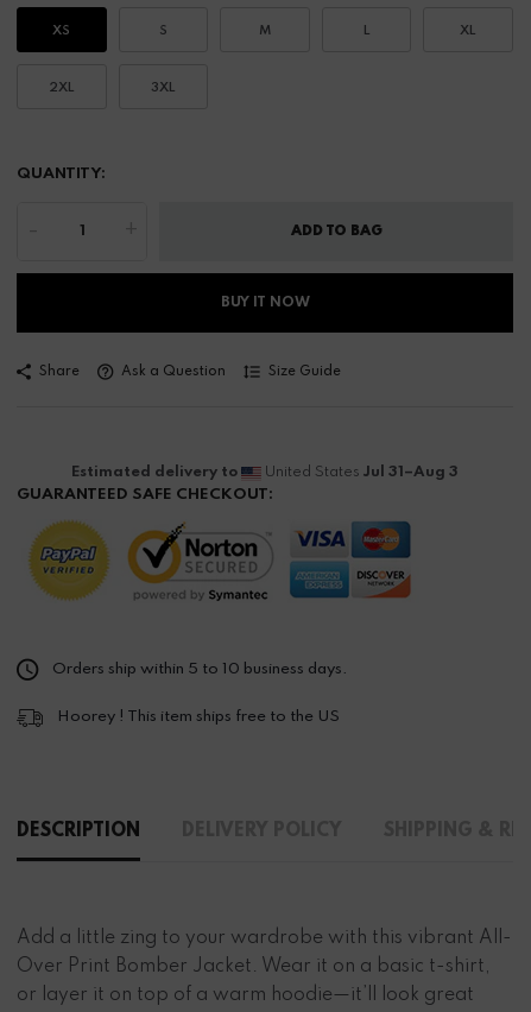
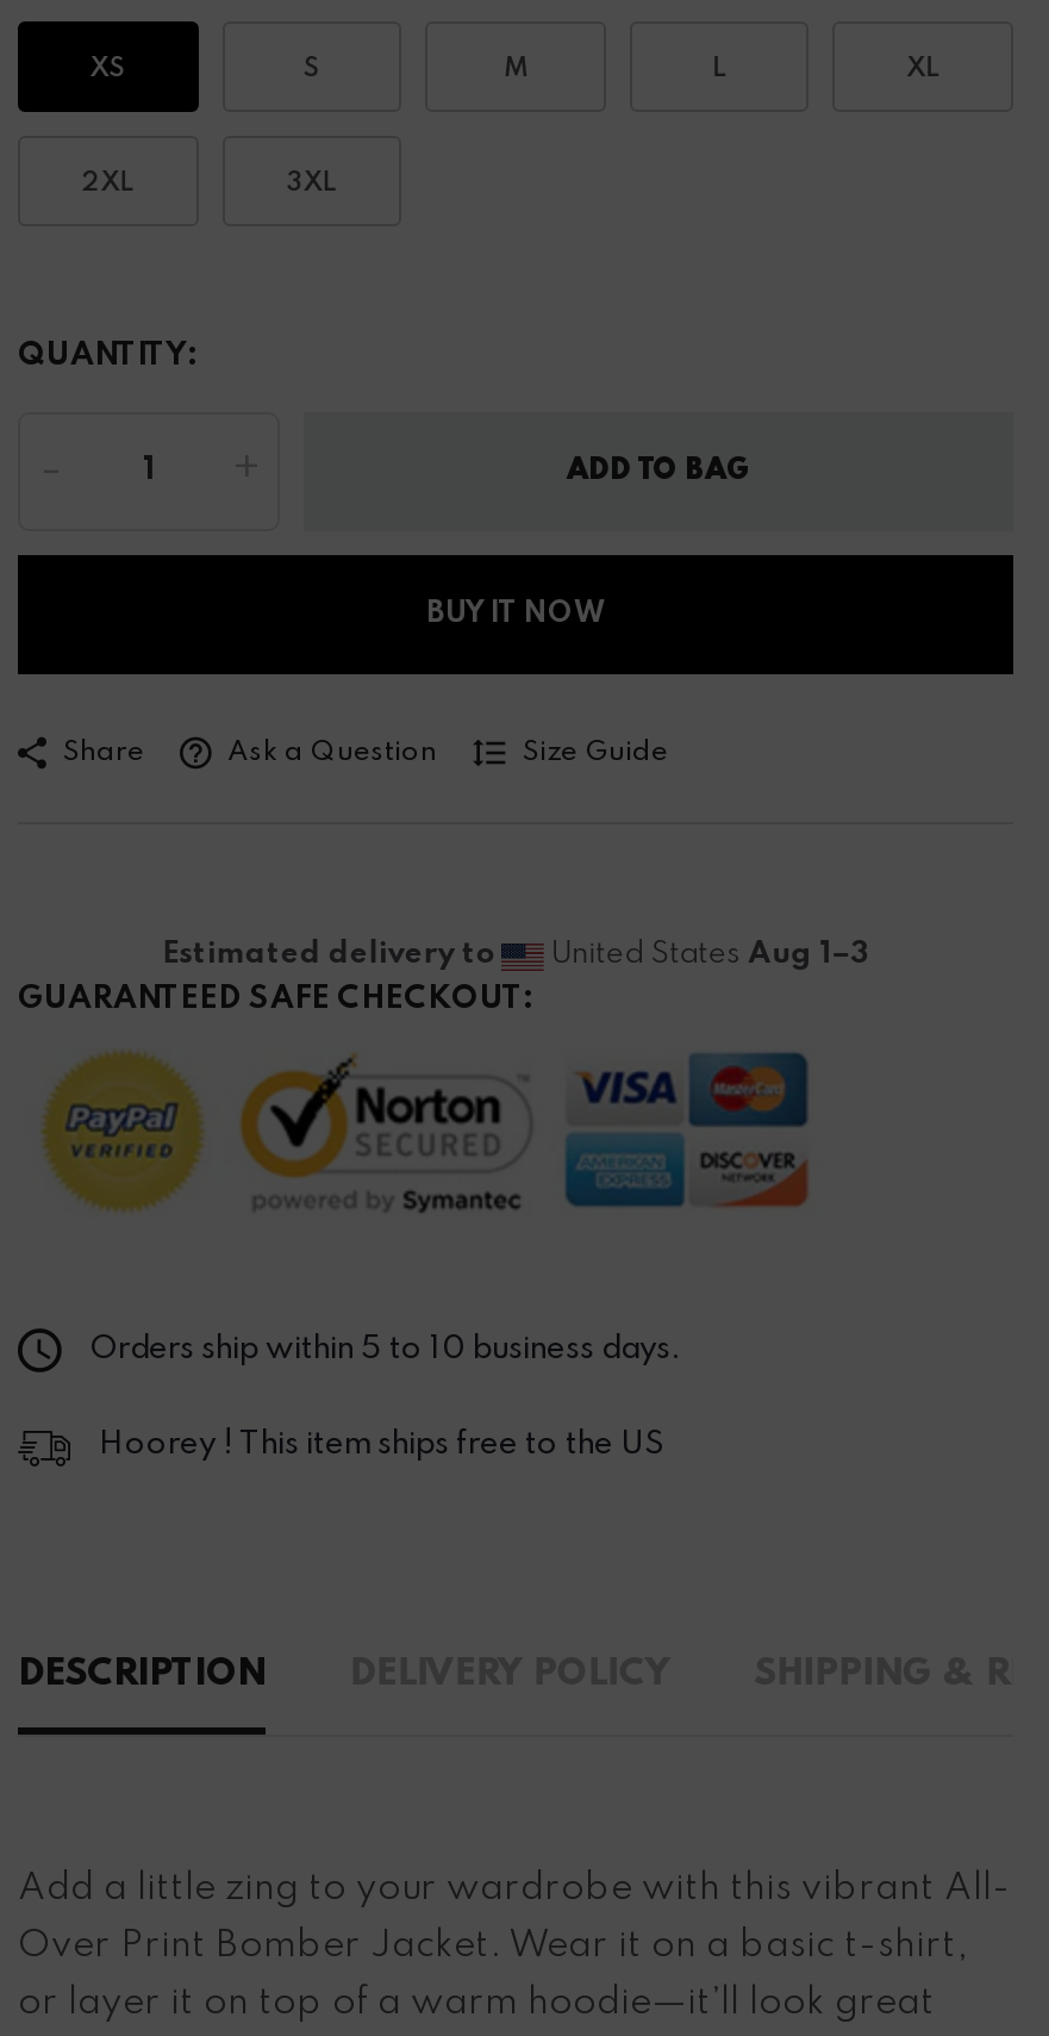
- United States Jul 31–Aug 3
+ United States Aug 1–3
